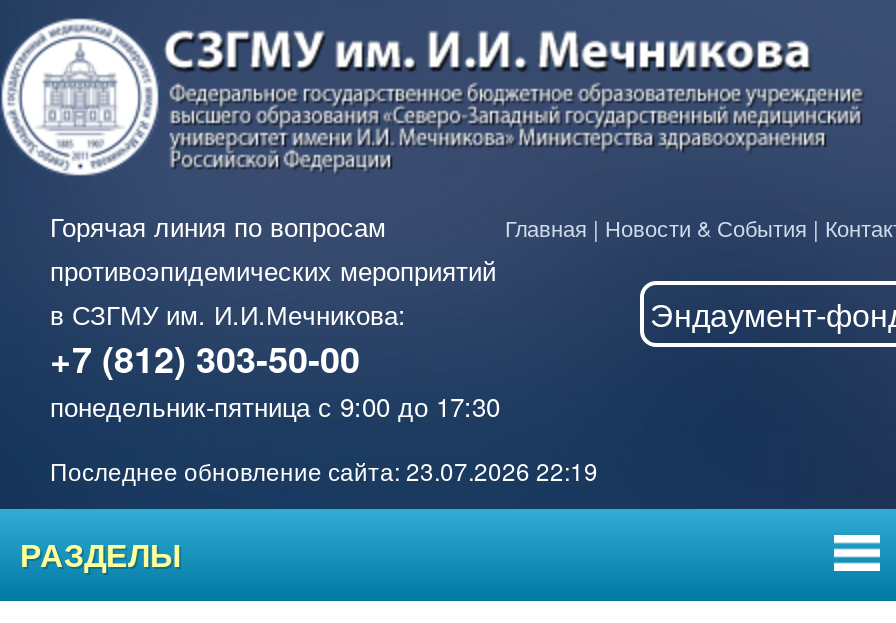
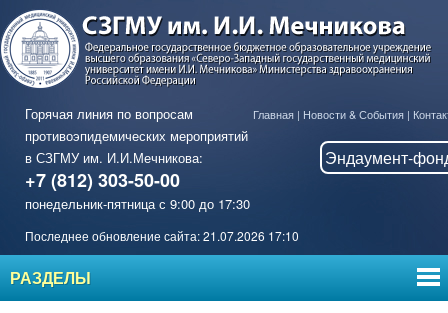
- Последнее обновление сайта: 23.07.2026 22:19
+ Последнее обновление сайта: 21.07.2026 17:10
